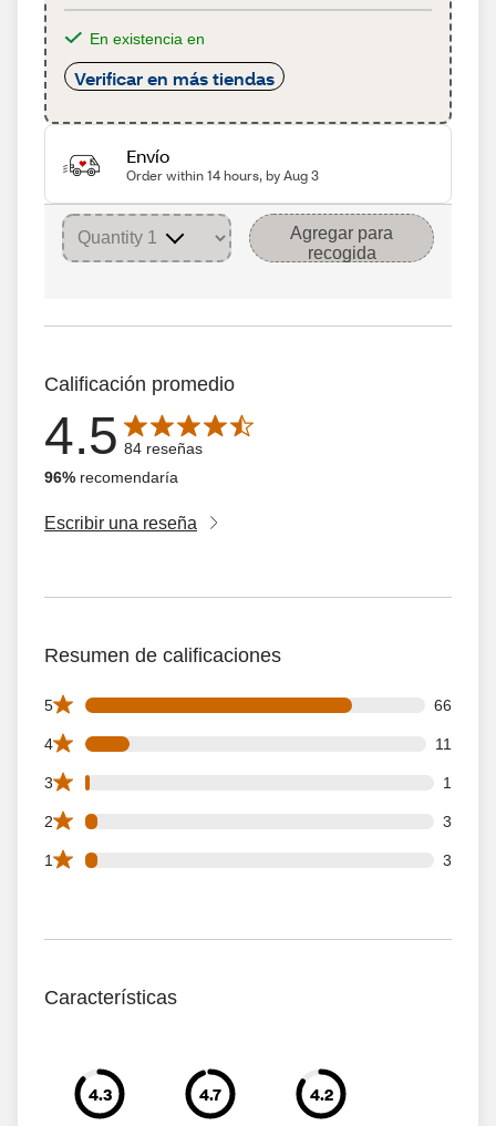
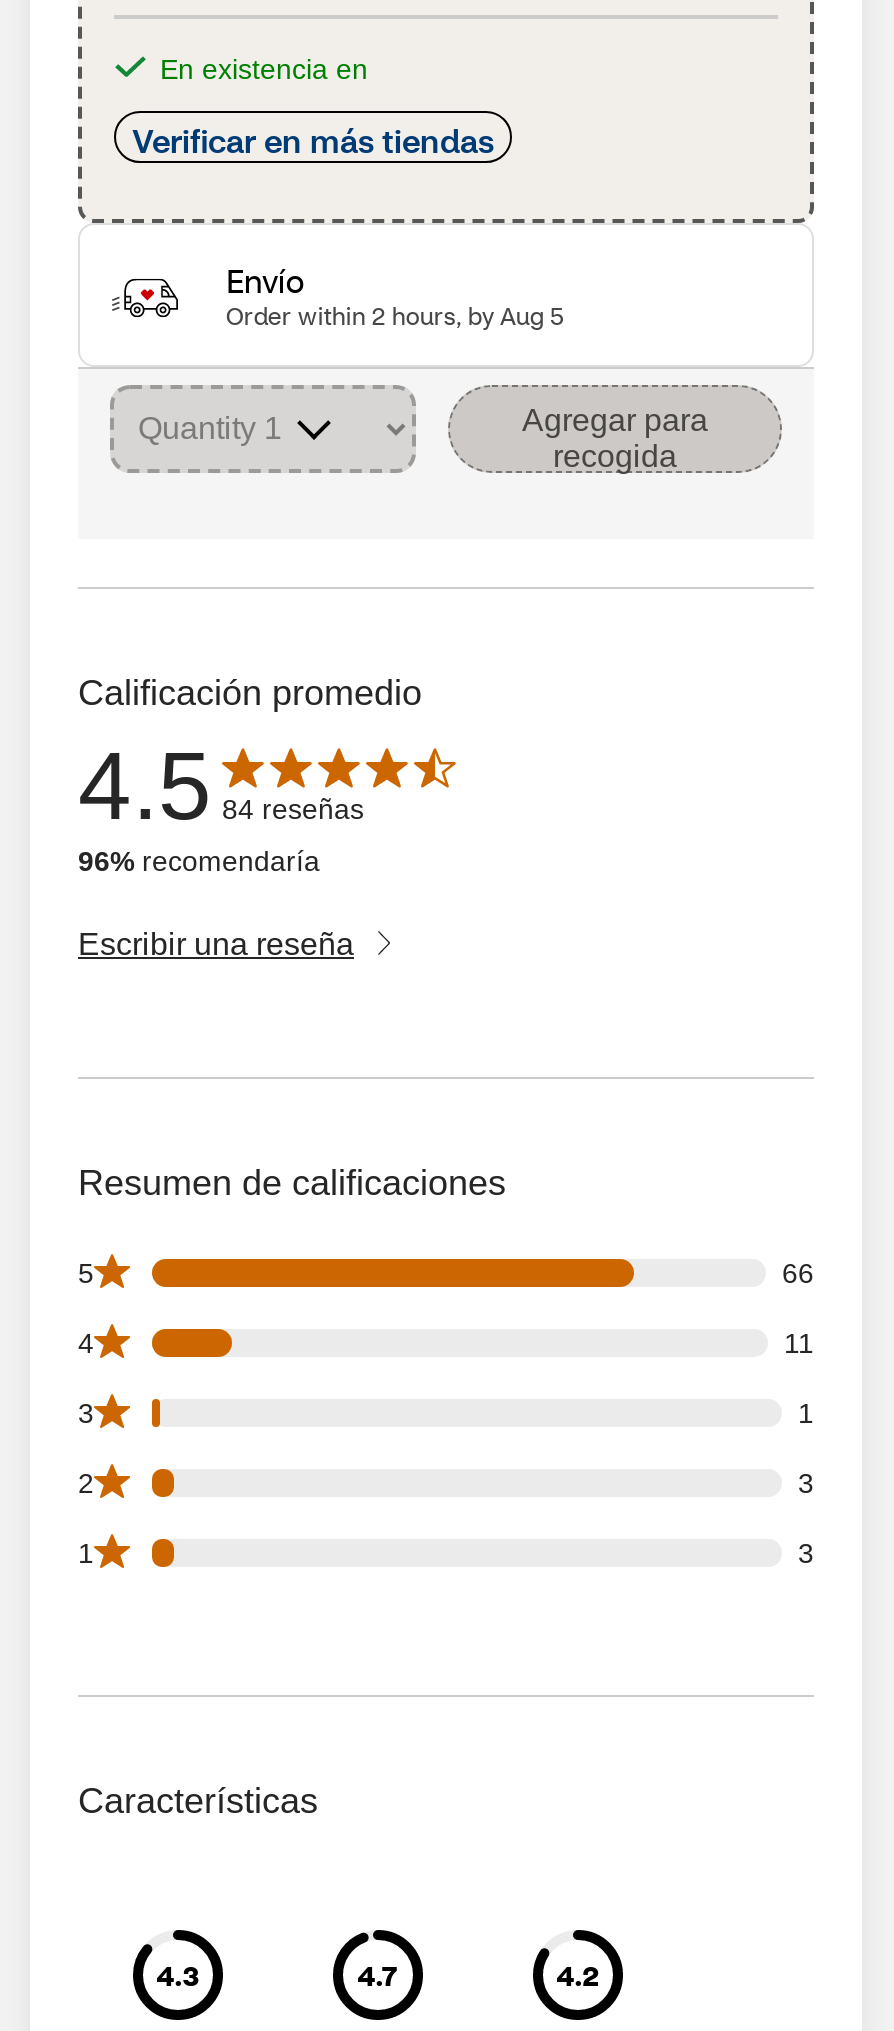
- Order within 14 hours, by Aug 3
+ Order within 2 hours, by Aug 5
